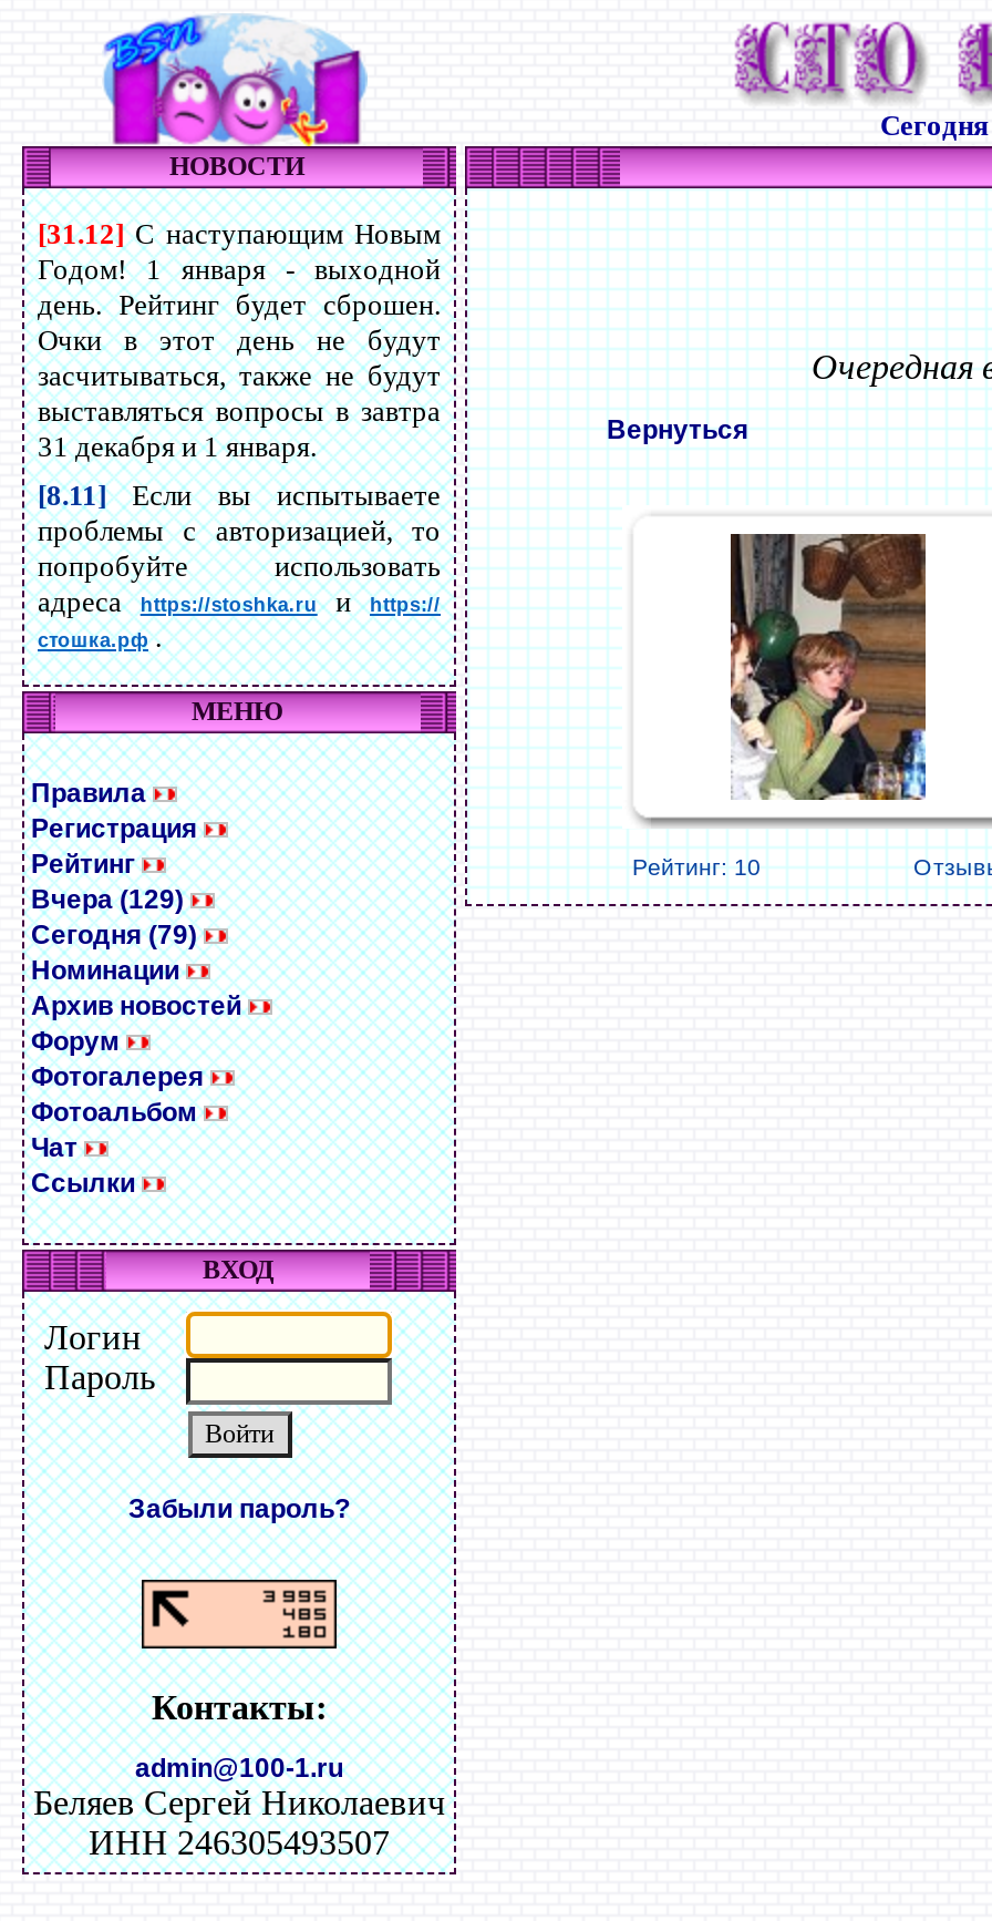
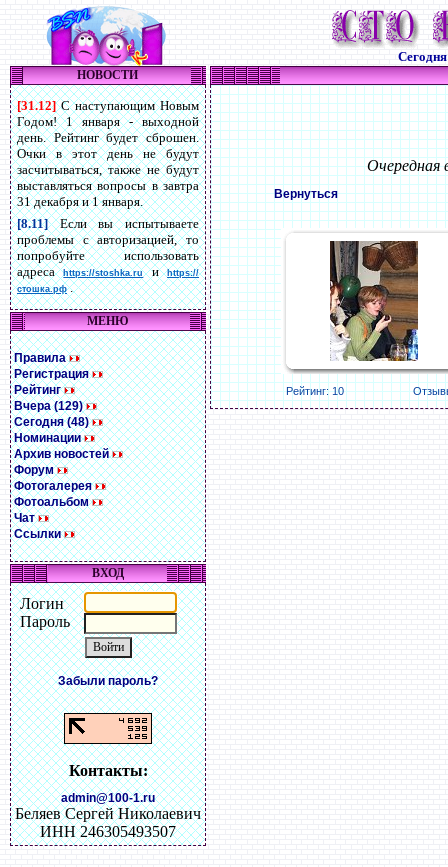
- Сегодня (79)
+ Сегодня (48)
